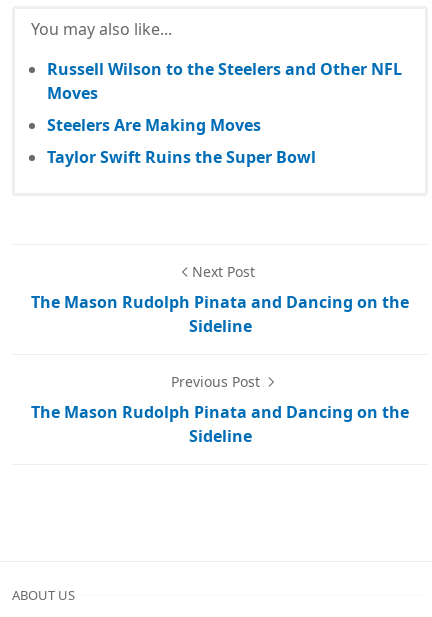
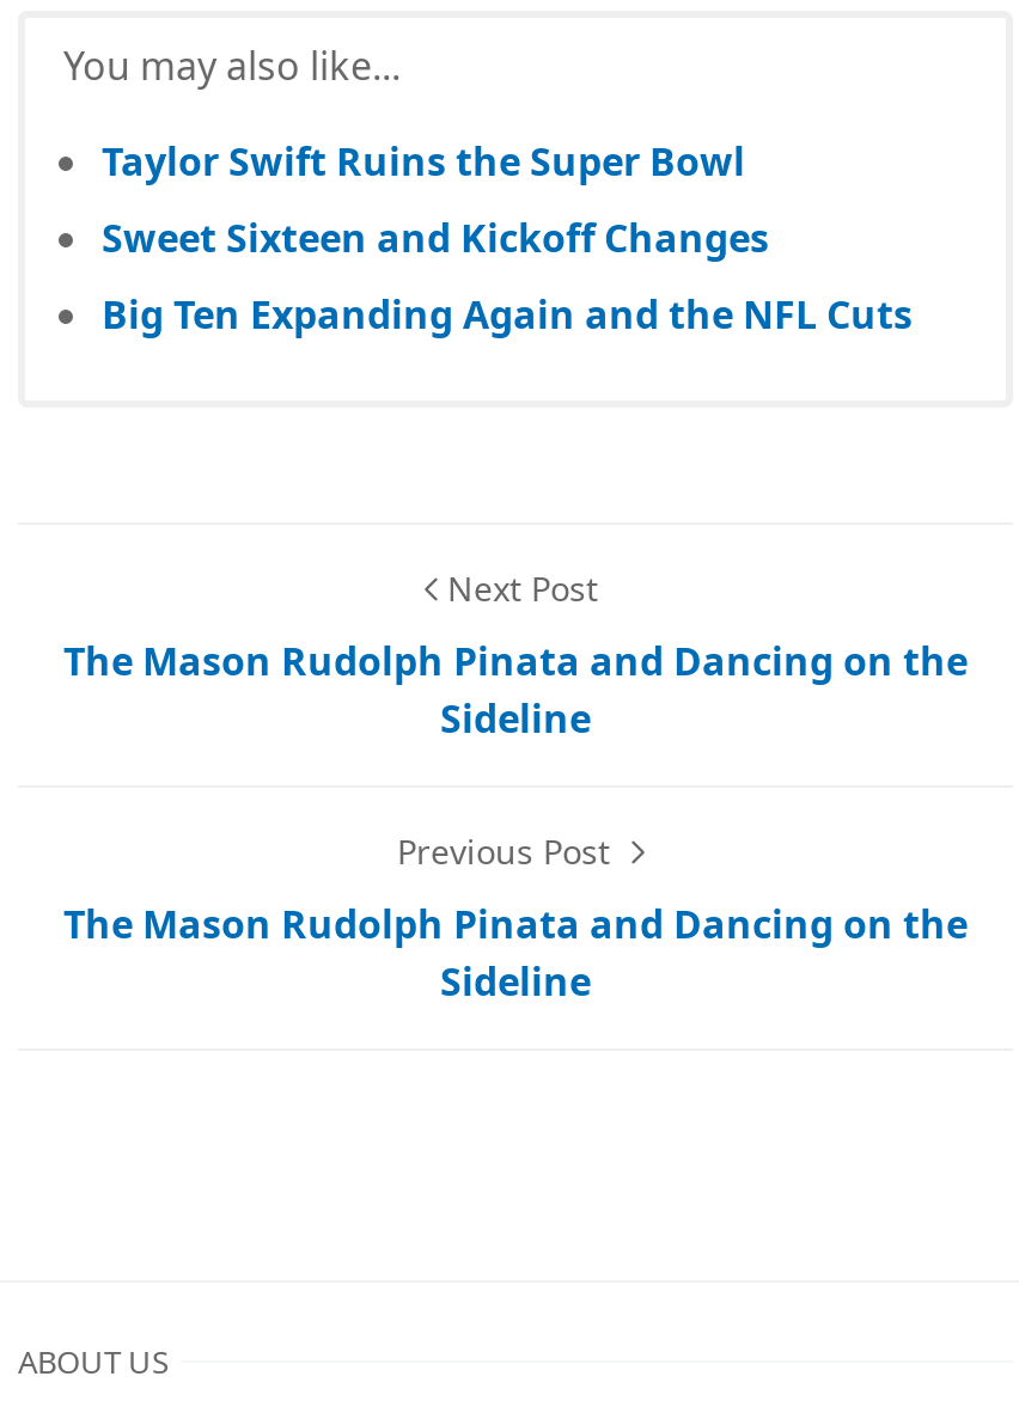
- Russell Wilson to the Steelers and Other NFL
- Moves
- Steelers Are Making Moves

moved up: Taylor Swift Ruins the Super Bowl

+ Sweet Sixteen and Kickoff Changes
+ Big Ten Expanding Again and the NFL Cuts
